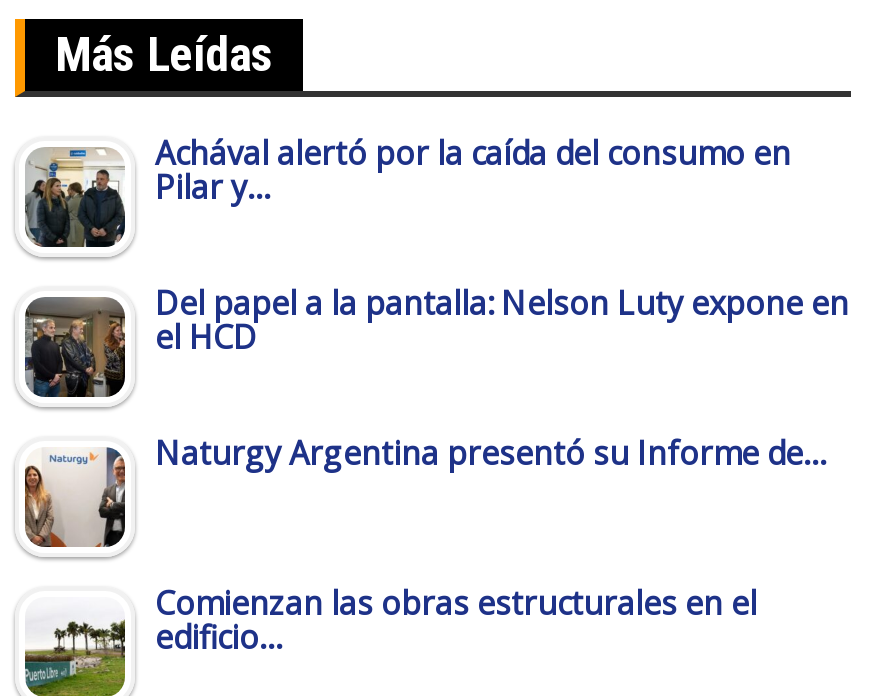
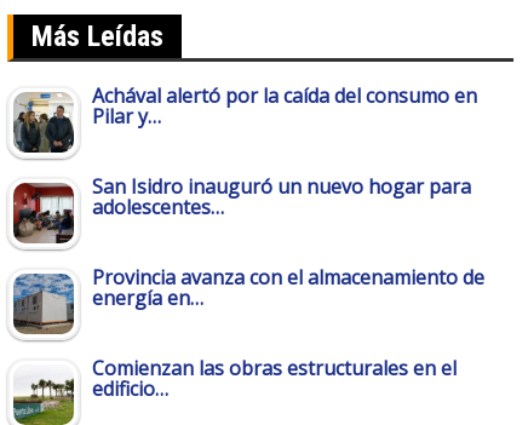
- [image]
- Del papel a la pantalla: Nelson Luty expone en
- el HCD
+ [image]
+ San Isidro inauguró un nuevo hogar para
+ adolescentes…

- [image]
- Naturgy Argentina presentó su Informe de…
+ [image]
+ Provincia avanza con el almacenamiento de
+ energía en…
